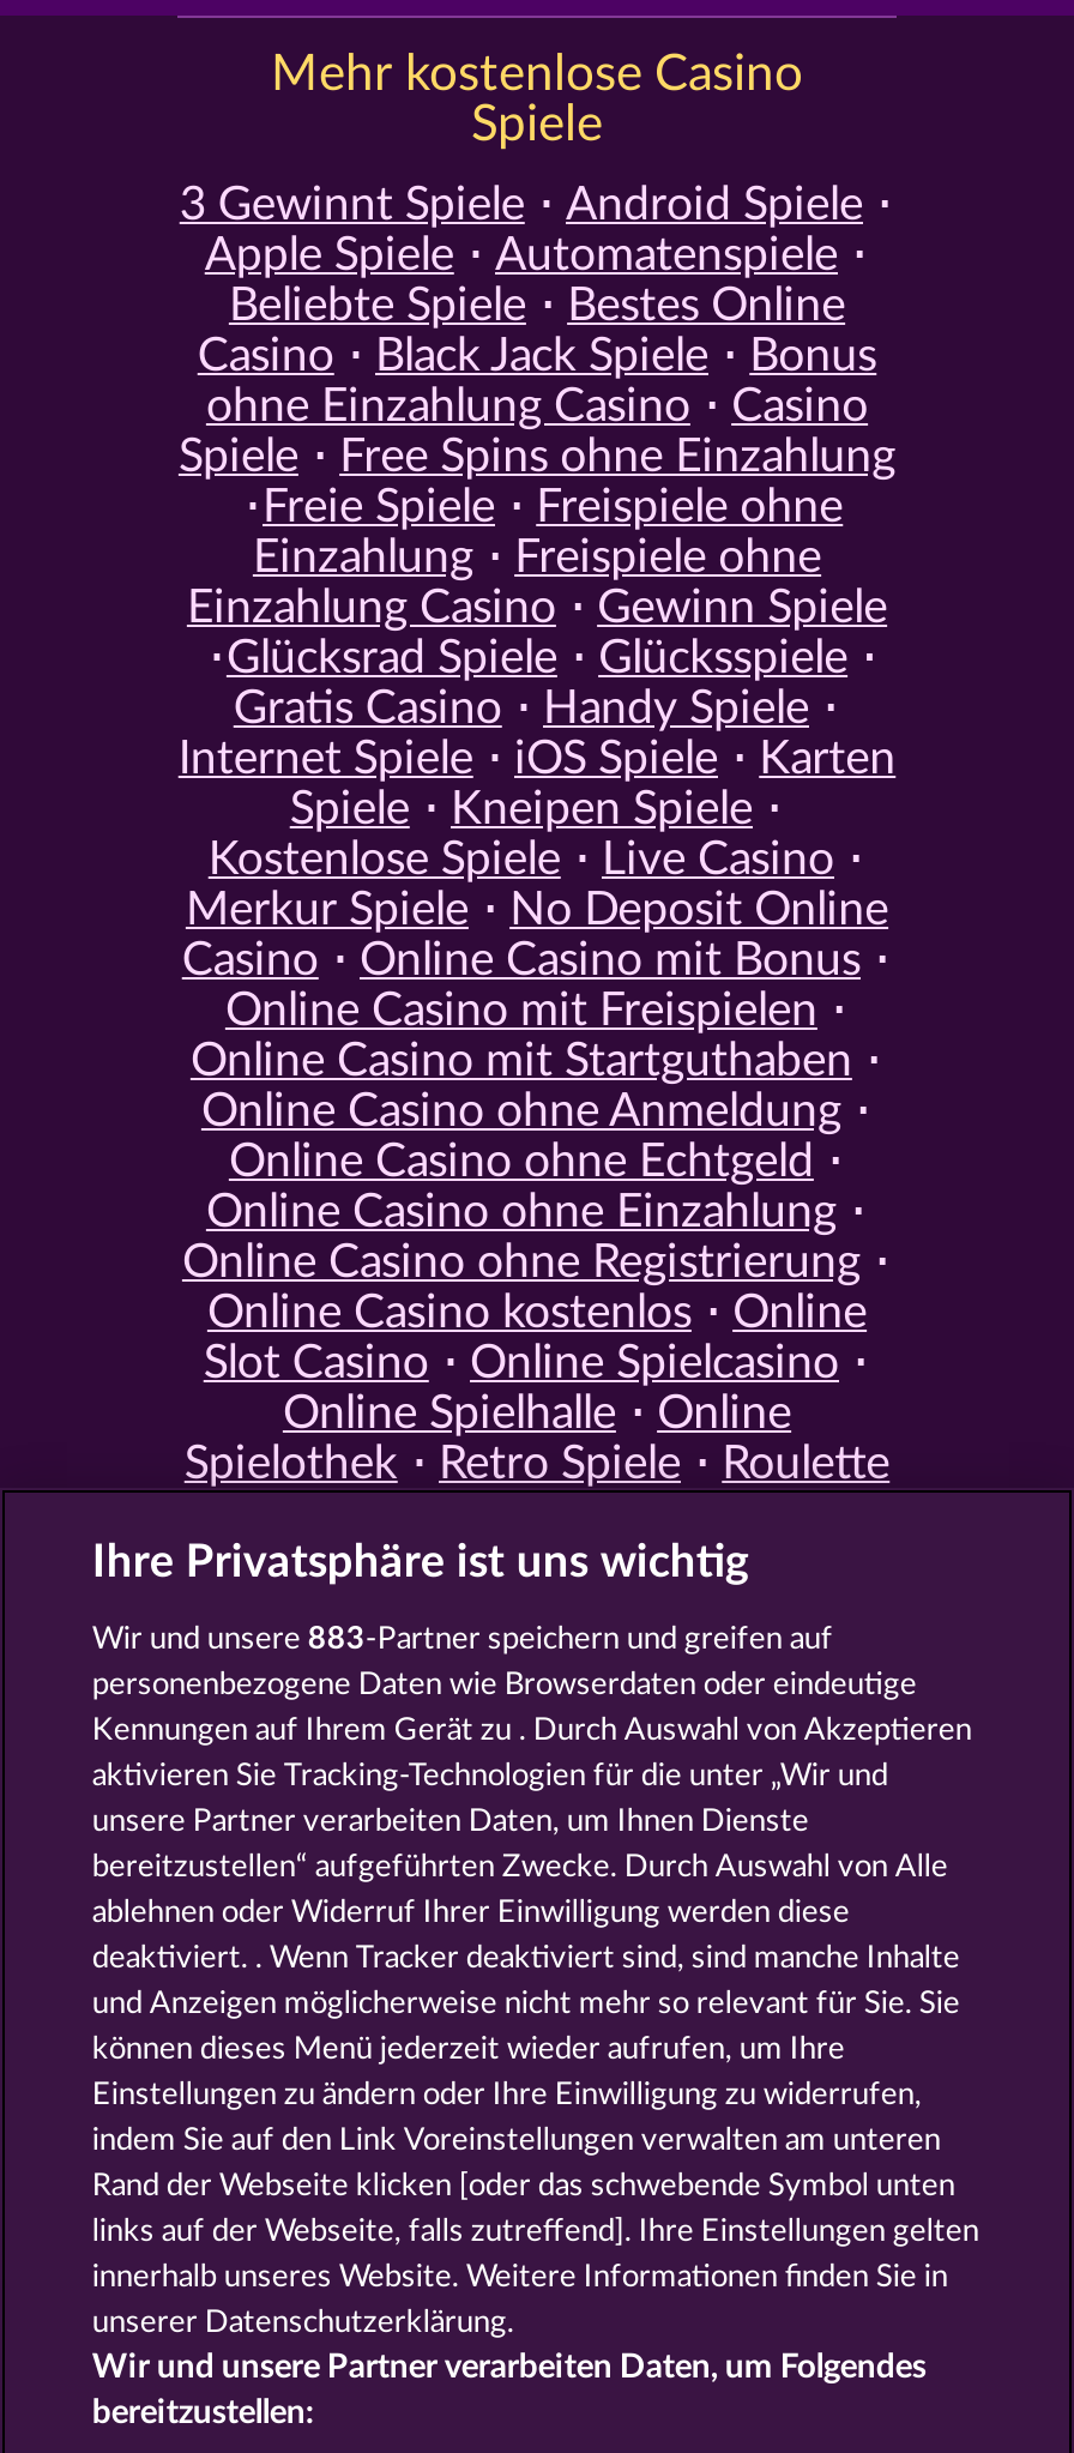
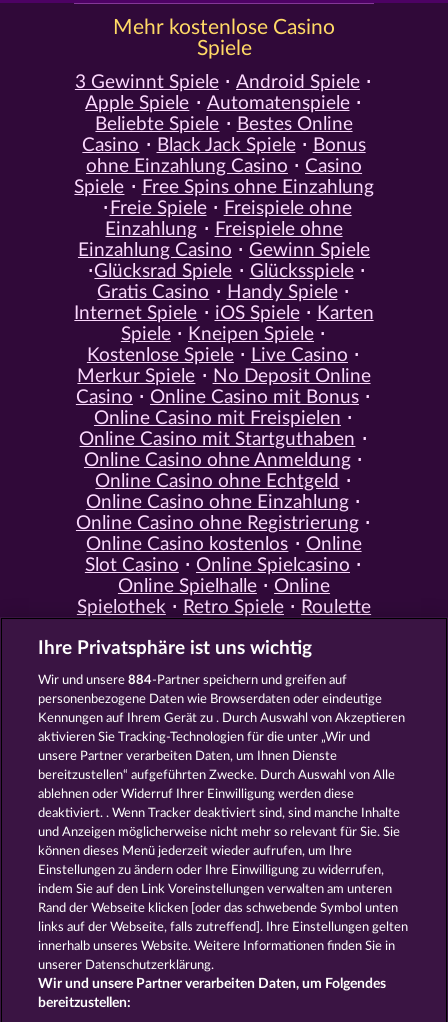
- Wir und unsere 883-Partner speichern und greifen auf
+ Wir und unsere 884-Partner speichern und greifen auf
